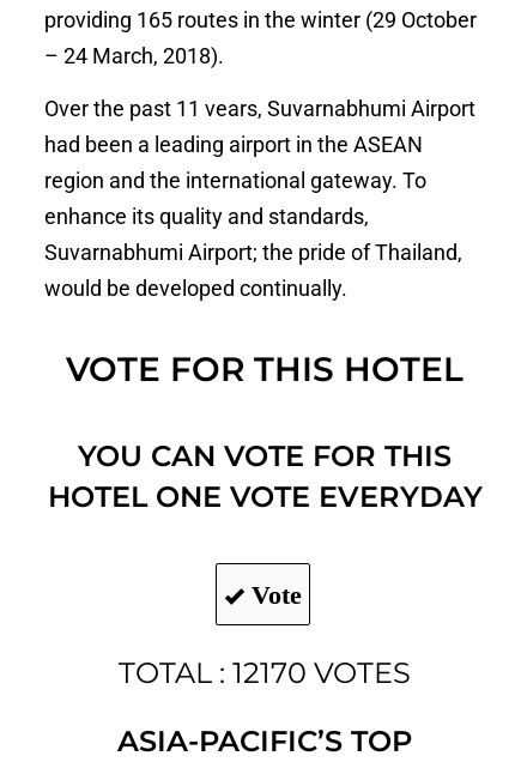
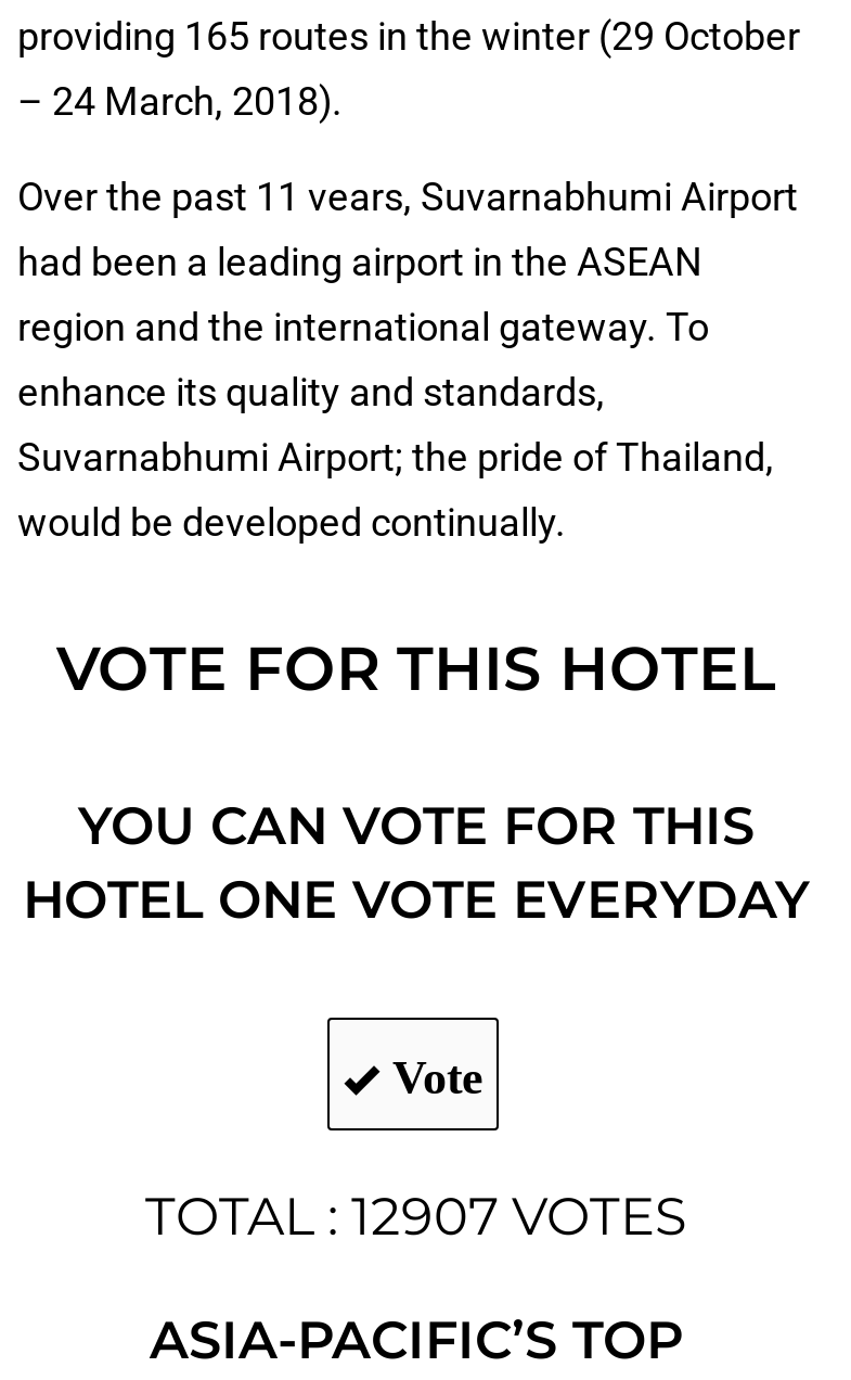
- TOTAL : 12170 VOTES
+ TOTAL : 12907 VOTES
